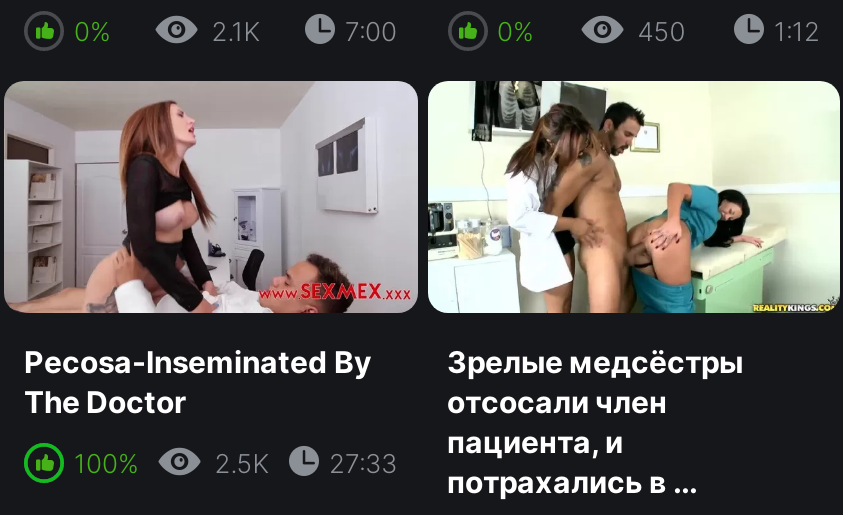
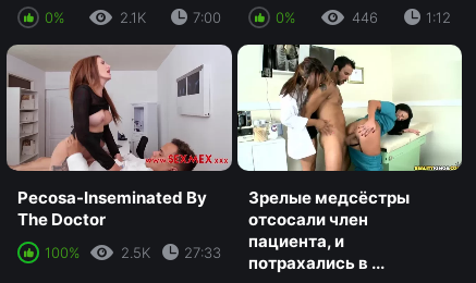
- 450
+ 446
